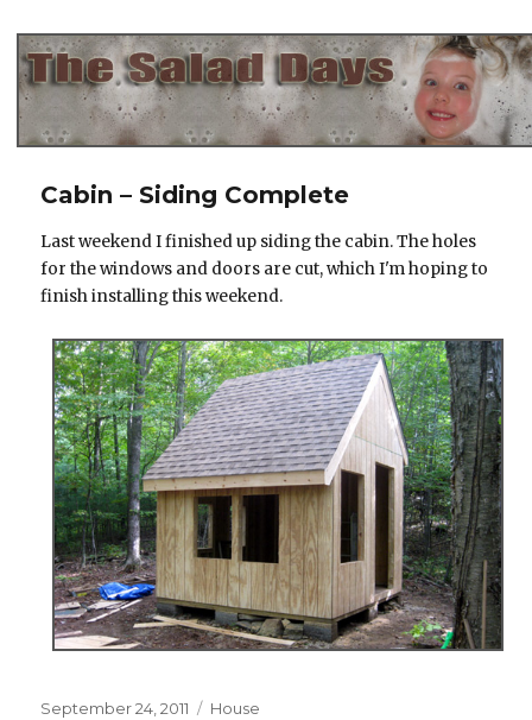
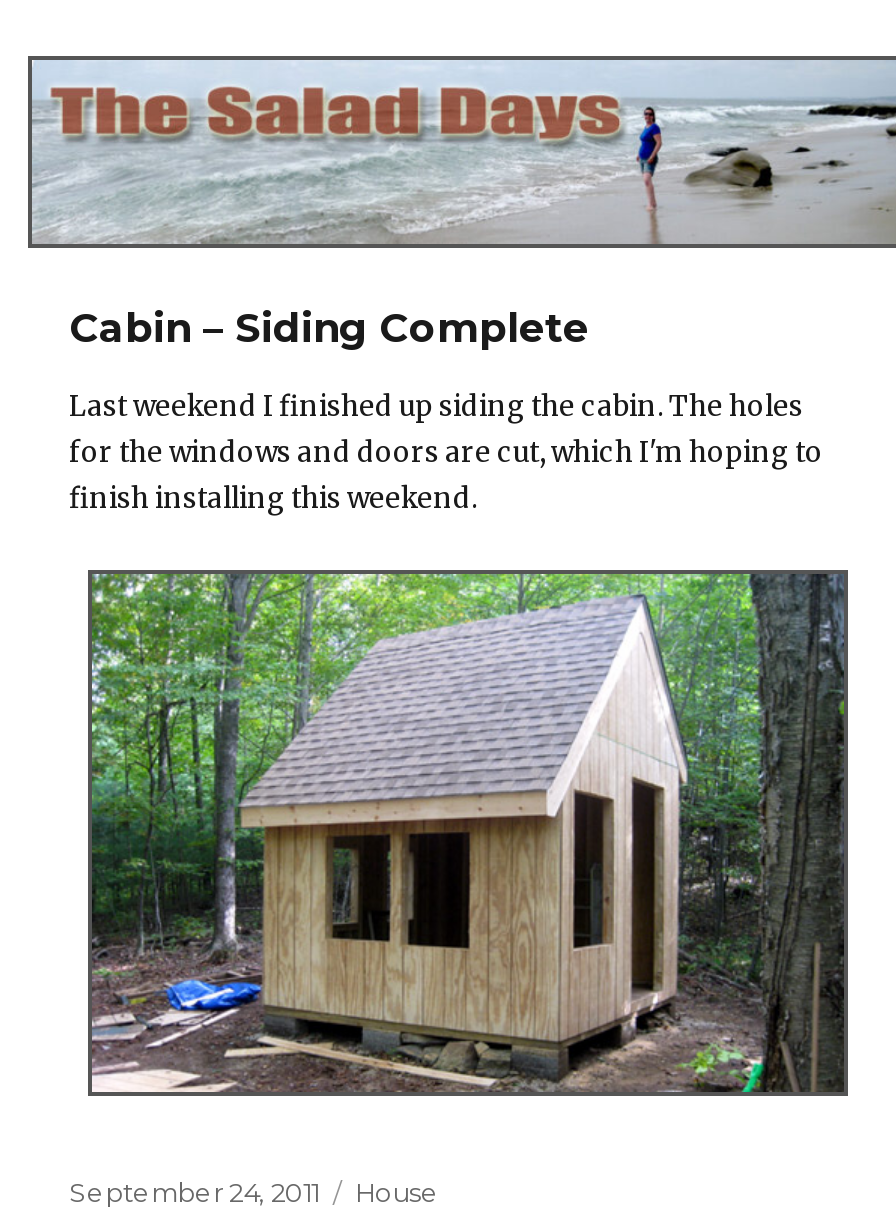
- [image]
+ [image]
